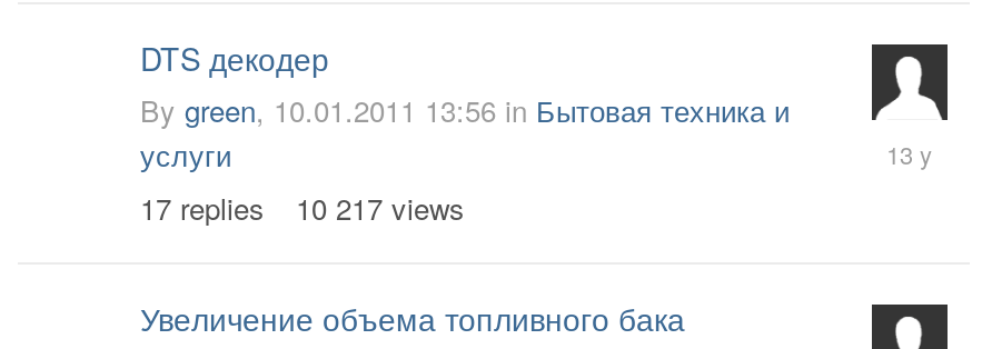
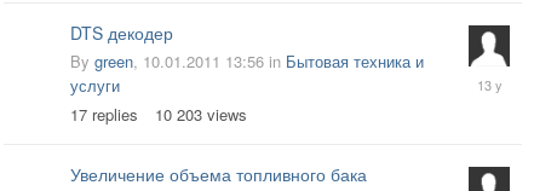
- 17 replies 10 217 views
+ 17 replies 10 203 views
